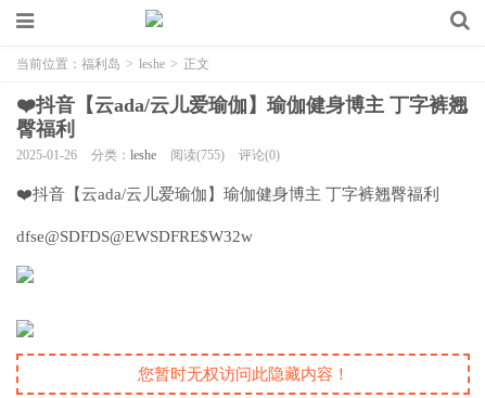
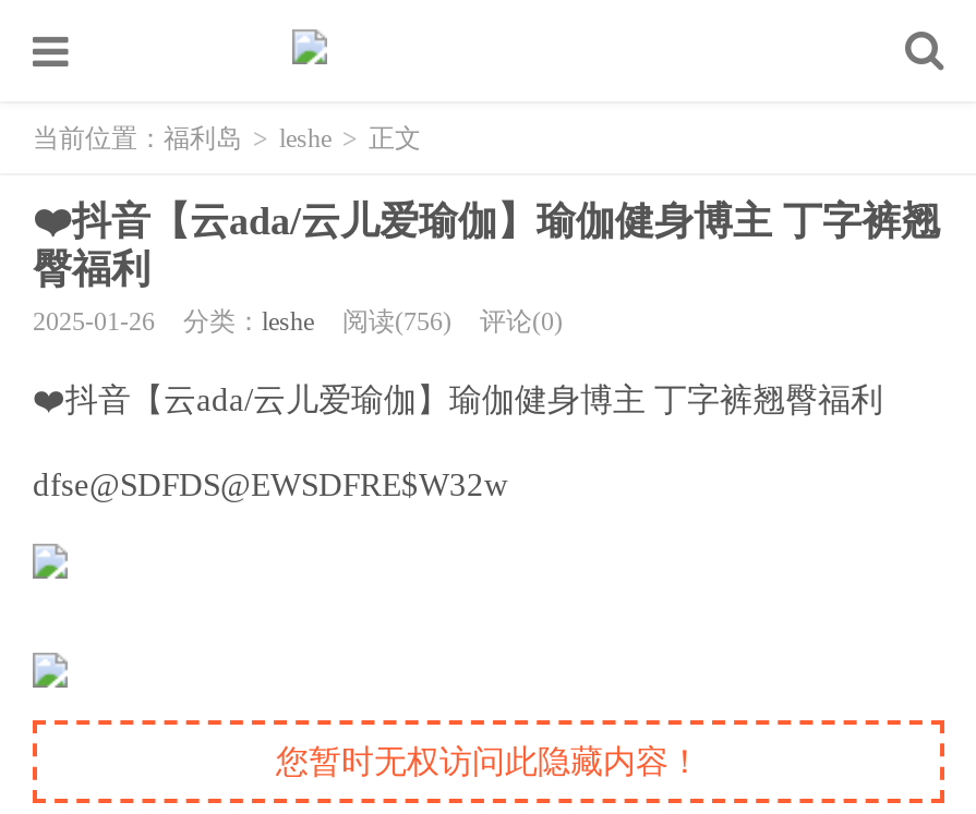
- 2025-01-26 分类：leshe 阅读(755) 评论(0)
+ 2025-01-26 分类：leshe 阅读(756) 评论(0)
